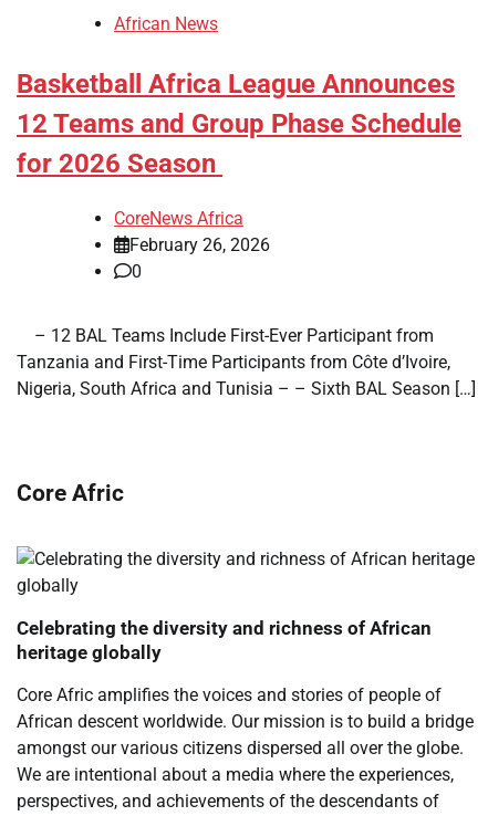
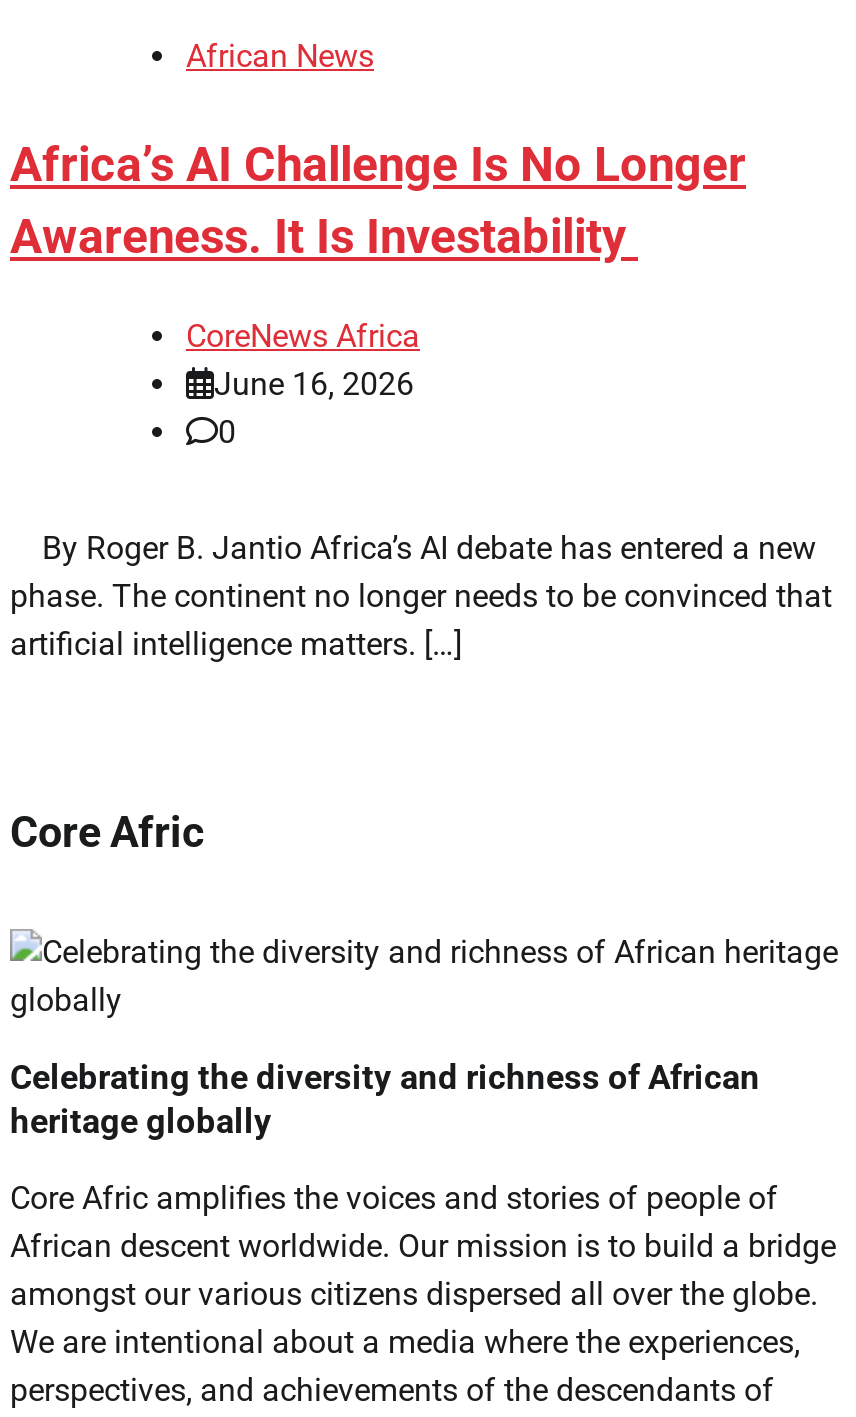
- Basketball Africa League Announces
- 12 Teams and Group Phase Schedule
- for 2026 Season
+ Africa’s AI Challenge Is No Longer
+ Awareness. It Is Investability

- February 26, 2026
+ June 16, 2026

- – 12 BAL Teams Include First-Ever Participant from
- Tanzania and First-Time Participants from Côte d’Ivoire,
- Nigeria, South Africa and Tunisia – – Sixth BAL Season […]
+ By Roger B. Jantio Africa’s AI debate has entered a new
+ phase. The continent no longer needs to be convinced that
+ artificial intelligence matters. […]
